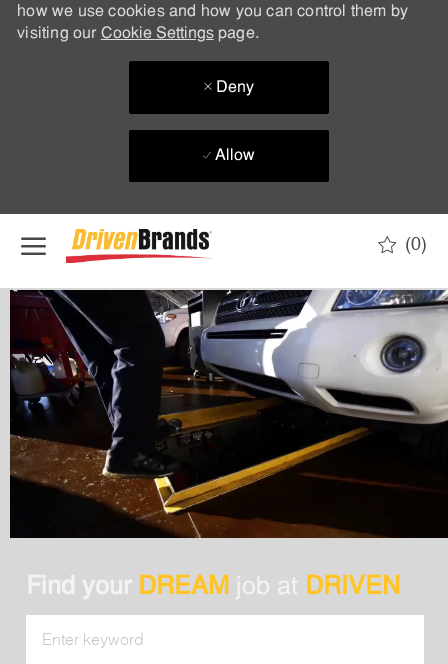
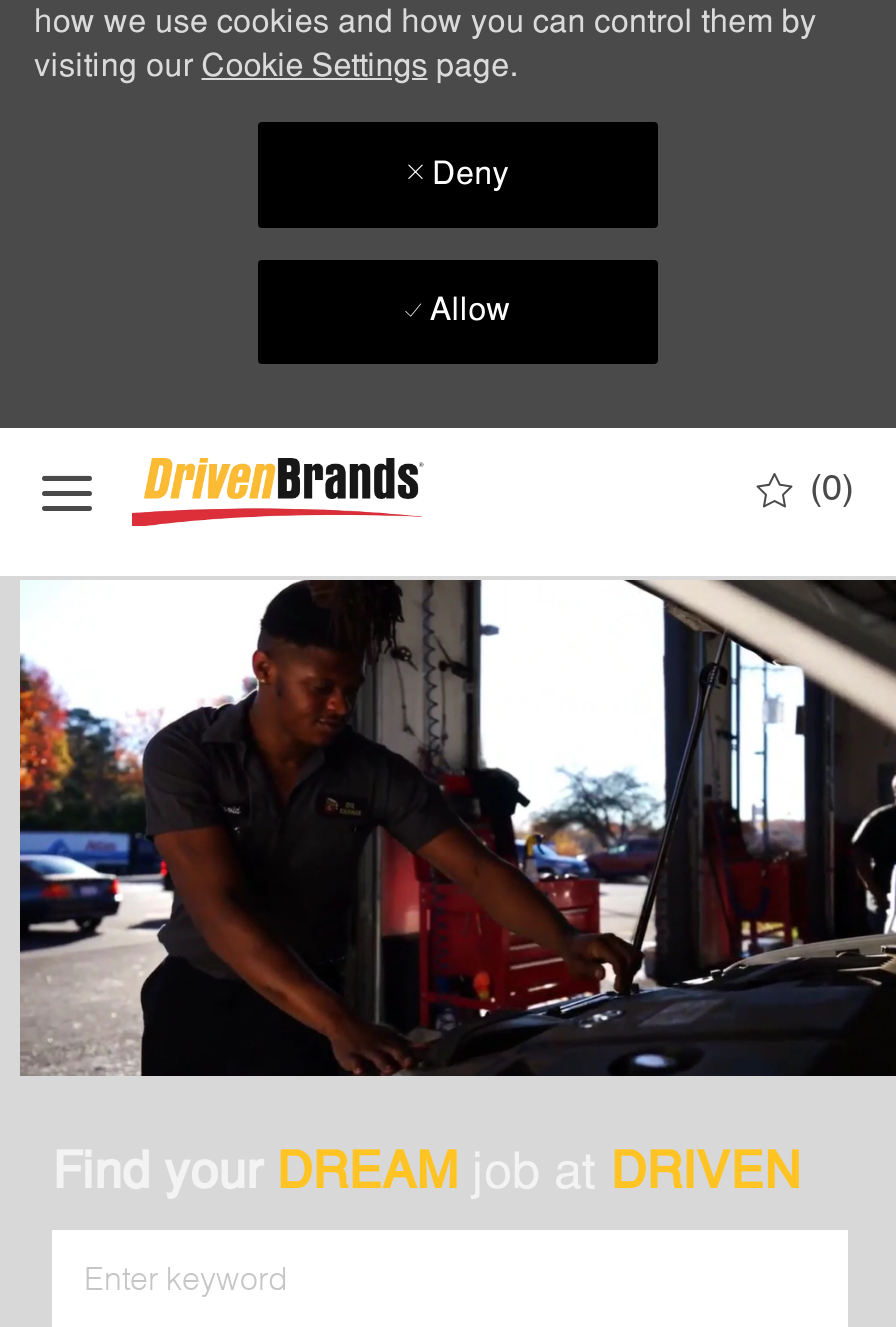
- [image]
+ [image]
